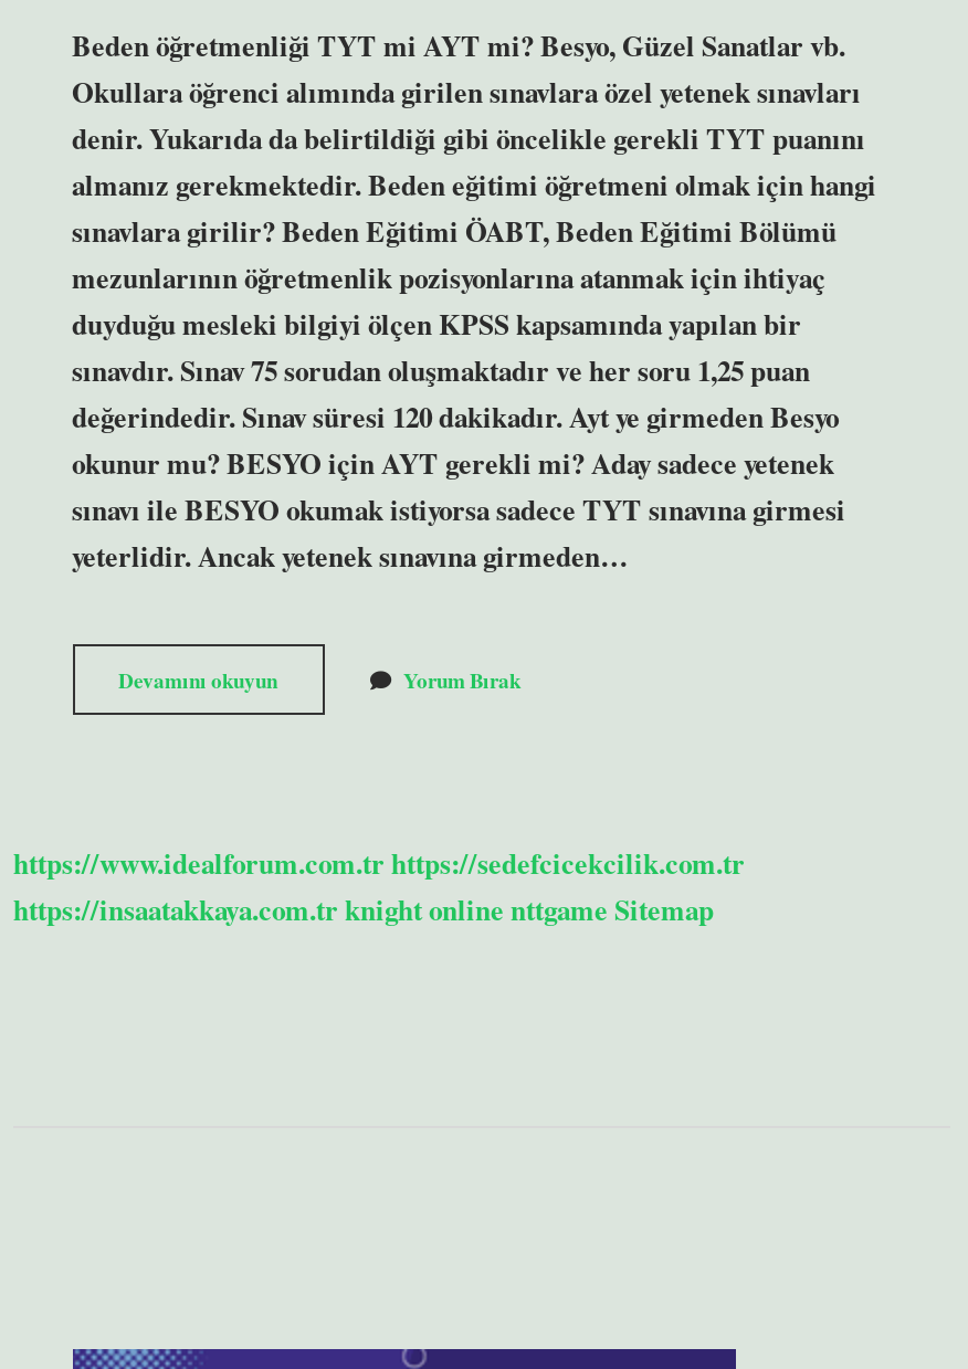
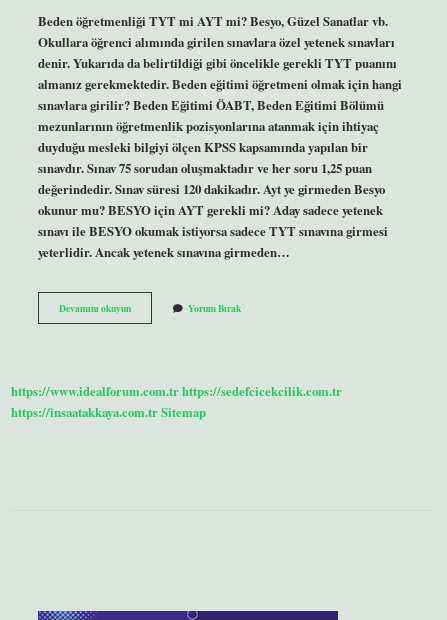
- https://insaatakkaya.com.tr knight online nttgame Sitemap
+ https://insaatakkaya.com.tr Sitemap
